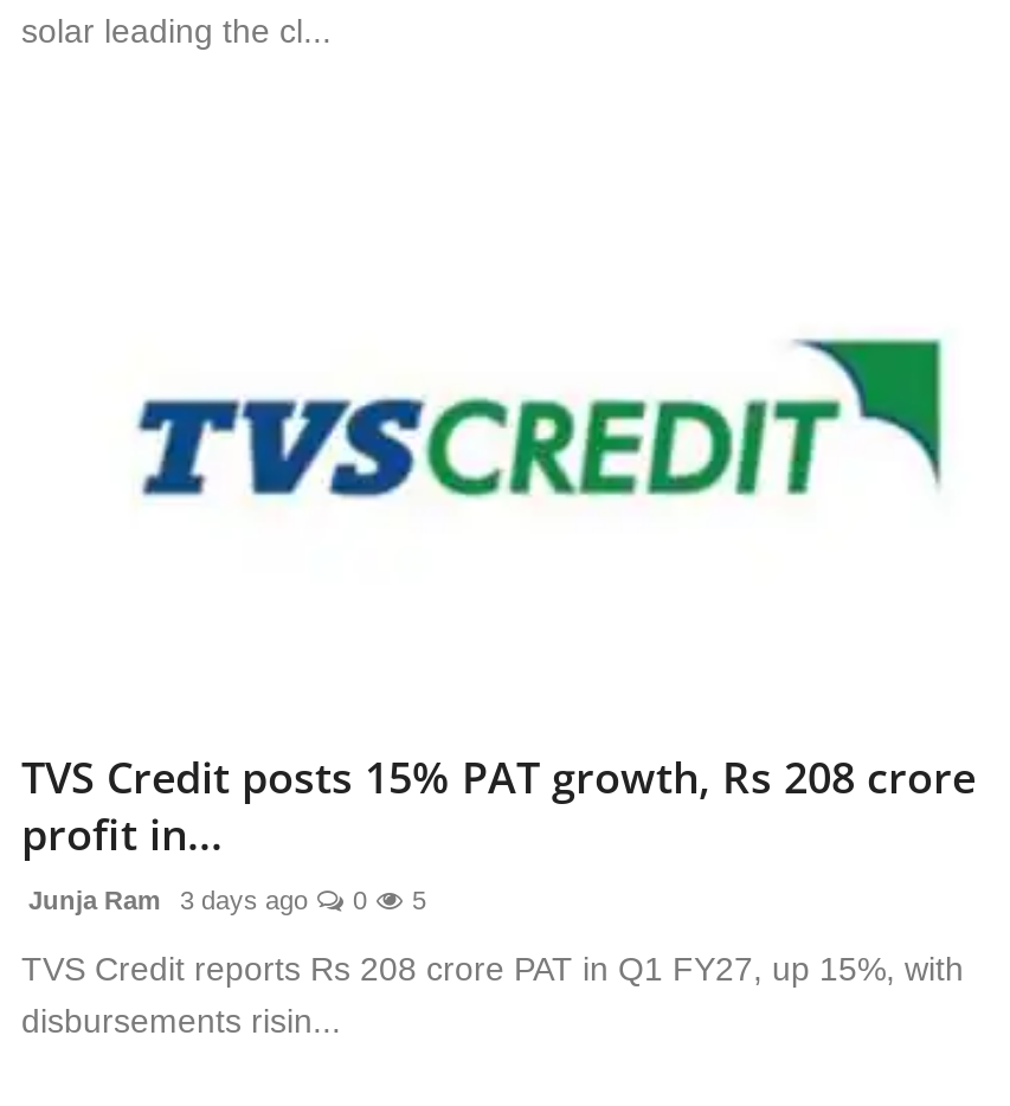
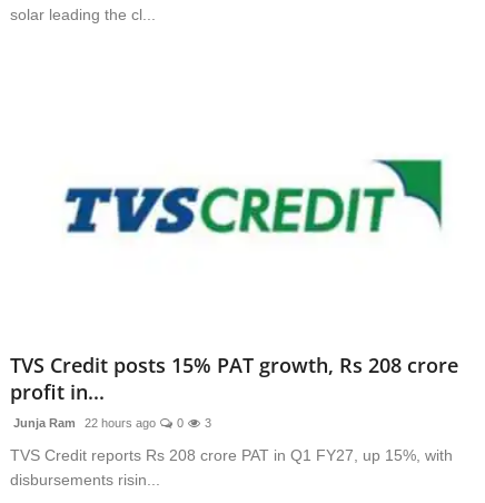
- Junja Ram 3 days ago
+ Junja Ram 22 hours ago

- 5
+ 3
